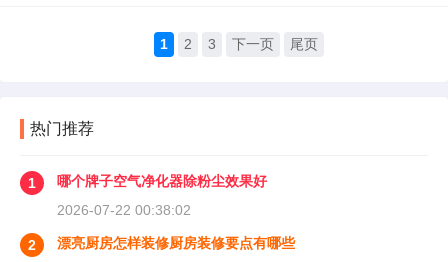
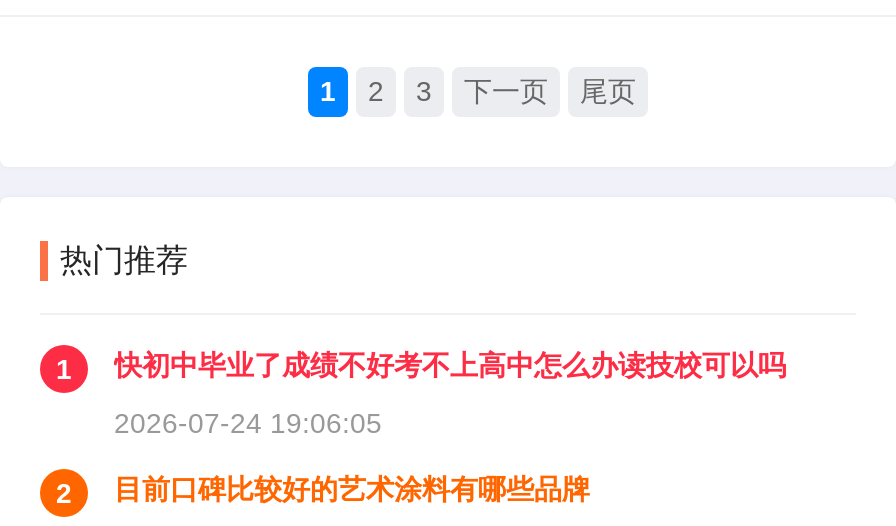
- 哪个牌子空气净化器除粉尘效果好
+ 快初中毕业了成绩不好考不上高中怎么办读技校可以吗

- 2026-07-22 00:38:02
+ 2026-07-24 19:06:05

- 漂亮厨房怎样装修厨房装修要点有哪些
+ 目前口碑比较好的艺术涂料有哪些品牌
